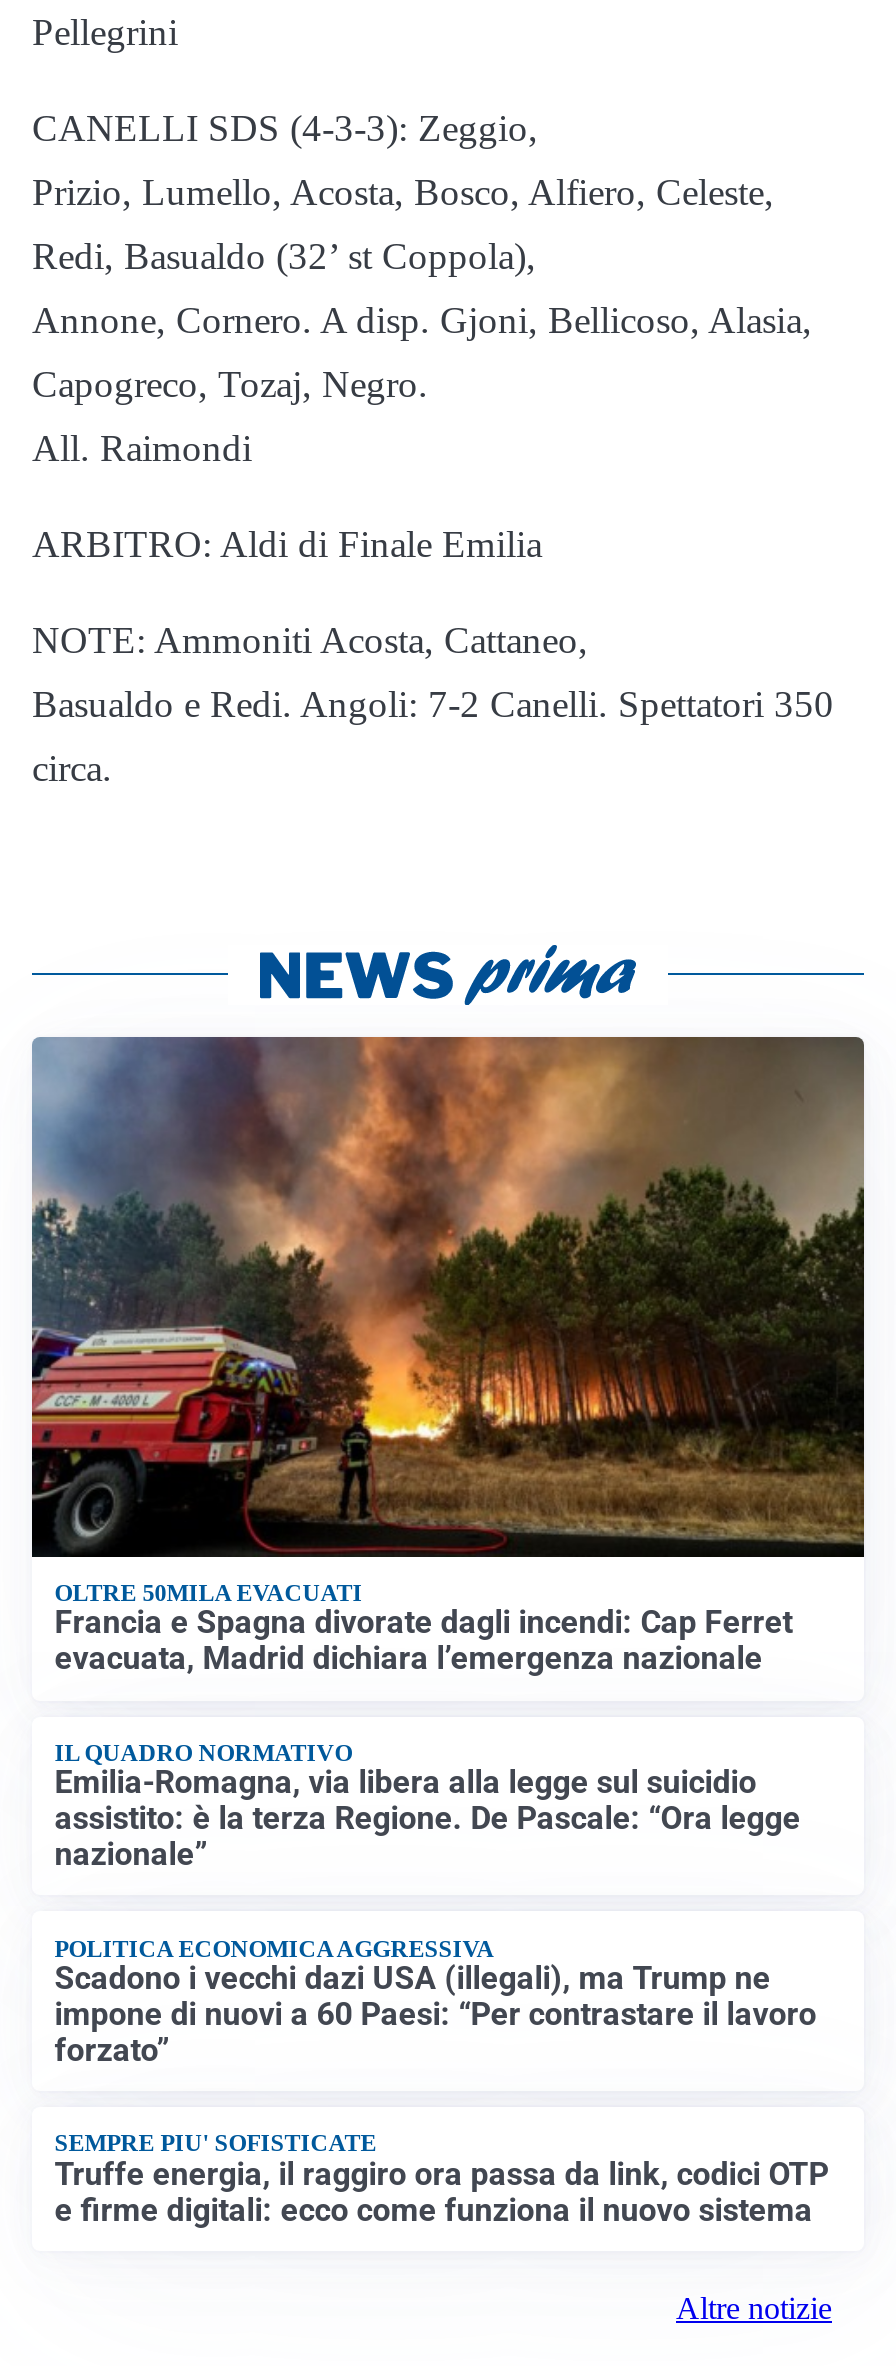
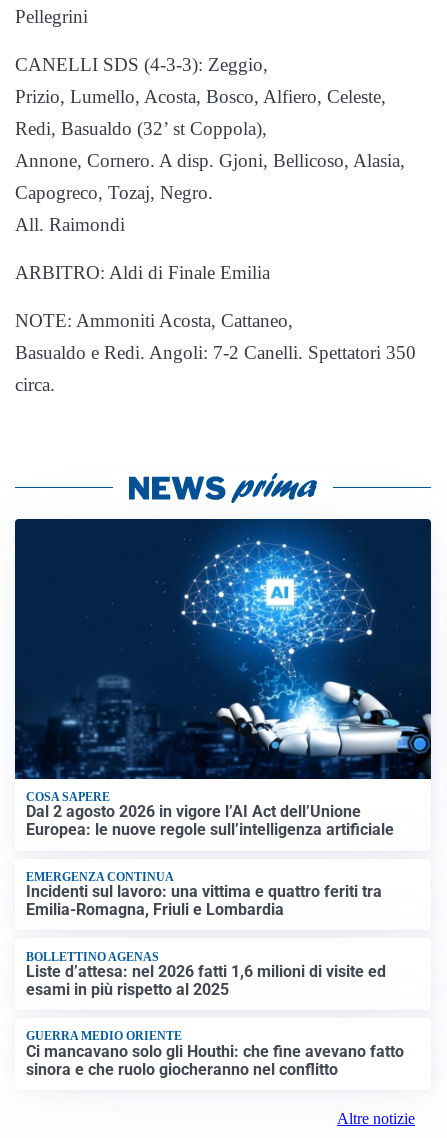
- [image]
- OLTRE 50MILA EVACUATI
- Francia e Spagna divorate dagli incendi: Cap Ferret
- evacuata, Madrid dichiara l’emergenza nazionale
+ [image]
+ COSA SAPERE
+ Dal 2 agosto 2026 in vigore l’AI Act dell’Unione
+ Europea: le nuove regole sull’intelligenza artificiale

- IL QUADRO NORMATIVO
- Emilia-Romagna, via libera alla legge sul suicidio
- assistito: è la terza Regione. De Pascale: “Ora legge
- nazionale”
+ EMERGENZA CONTINUA
+ Incidenti sul lavoro: una vittima e quattro feriti tra
+ Emilia-Romagna, Friuli e Lombardia

- POLITICA ECONOMICA AGGRESSIVA
- Scadono i vecchi dazi USA (illegali), ma Trump ne
- impone di nuovi a 60 Paesi: “Per contrastare il lavoro
- forzato”
+ BOLLETTINO AGENAS
+ Liste d’attesa: nel 2026 fatti 1,6 milioni di visite ed
+ esami in più rispetto al 2025

- SEMPRE PIU' SOFISTICATE
- Truffe energia, il raggiro ora passa da link, codici OTP
- e firme digitali: ecco come funziona il nuovo sistema
+ GUERRA MEDIO ORIENTE
+ Ci mancavano solo gli Houthi: che fine avevano fatto
+ sinora e che ruolo giocheranno nel conflitto
